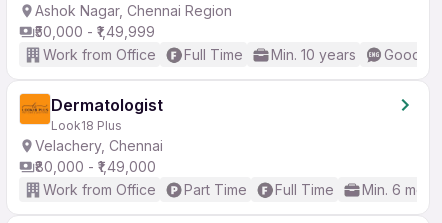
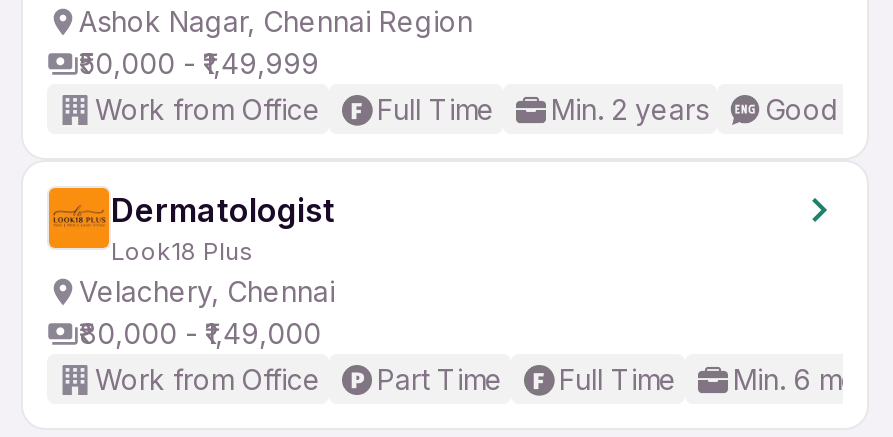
- Min. 10 years
+ Min. 2 years
